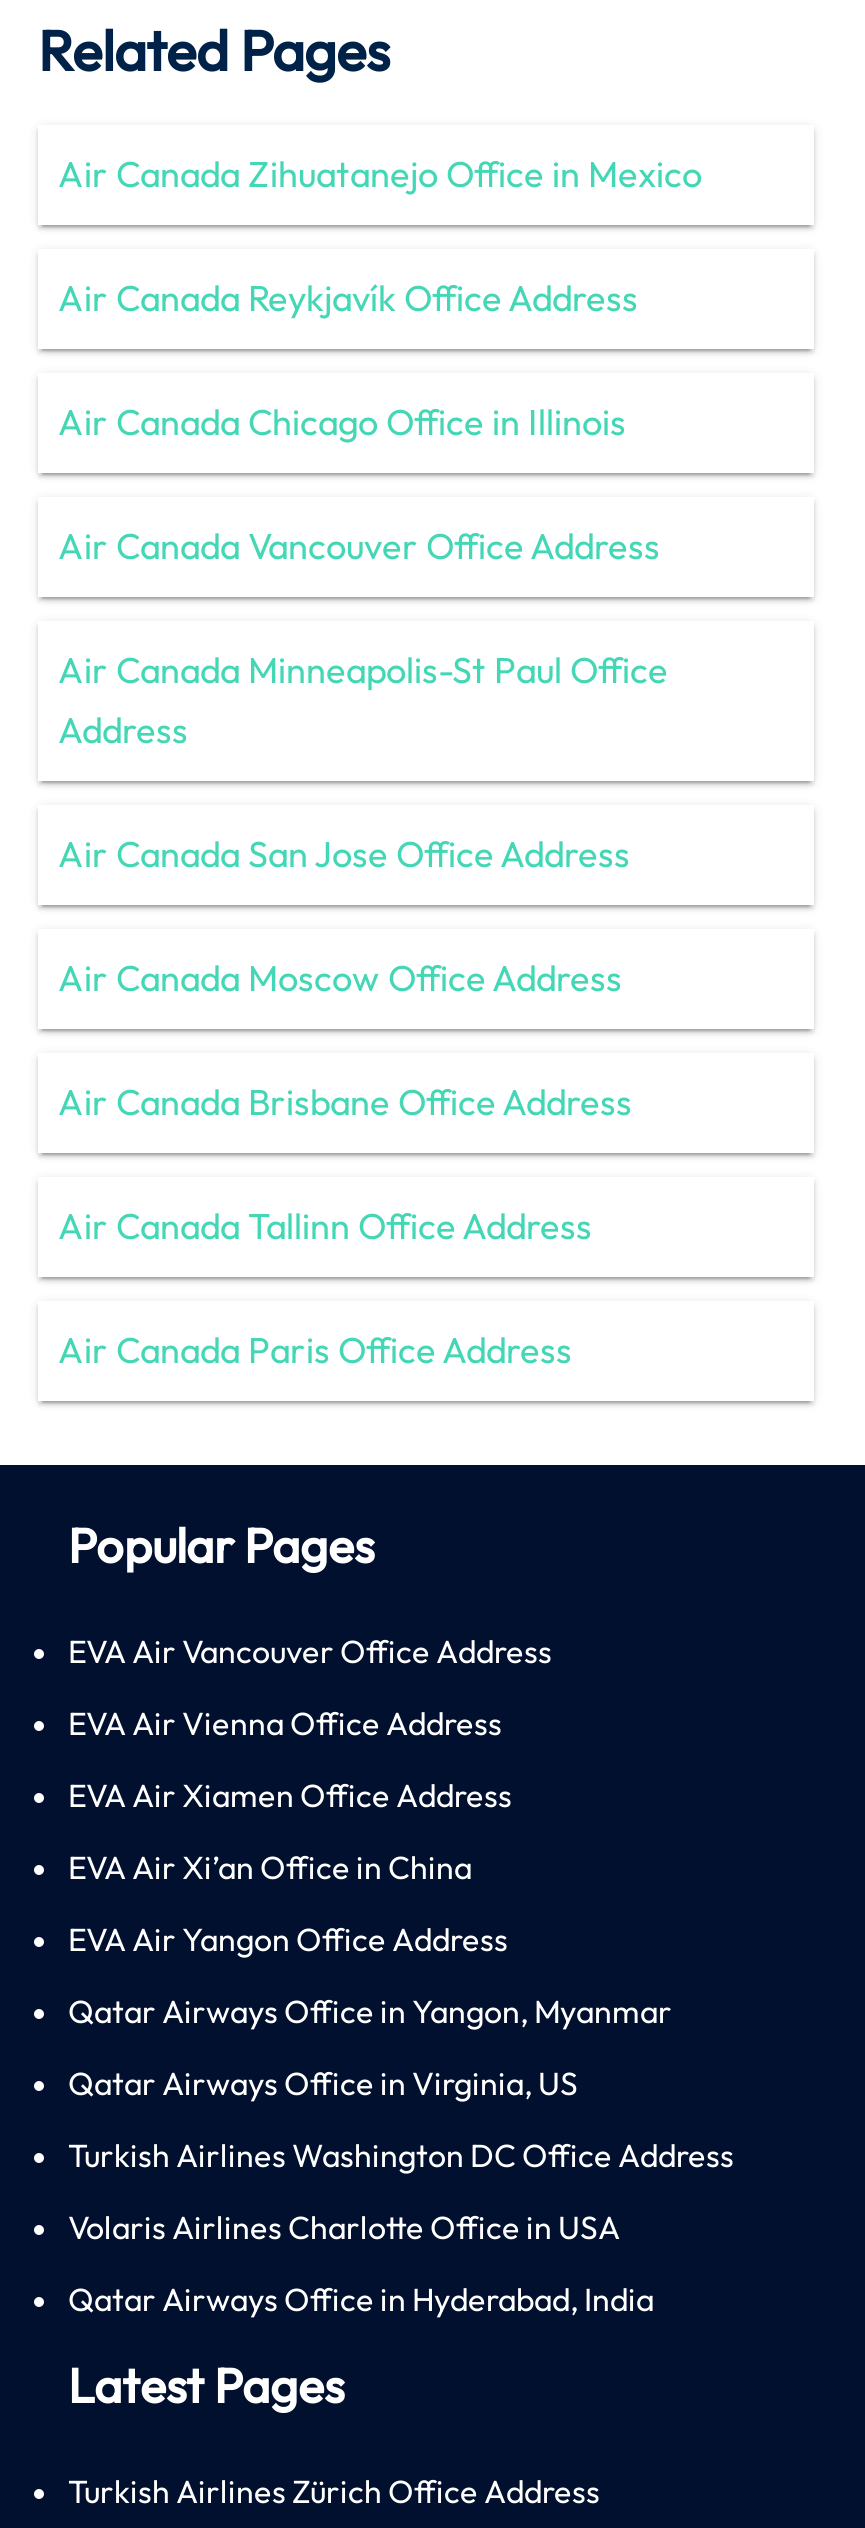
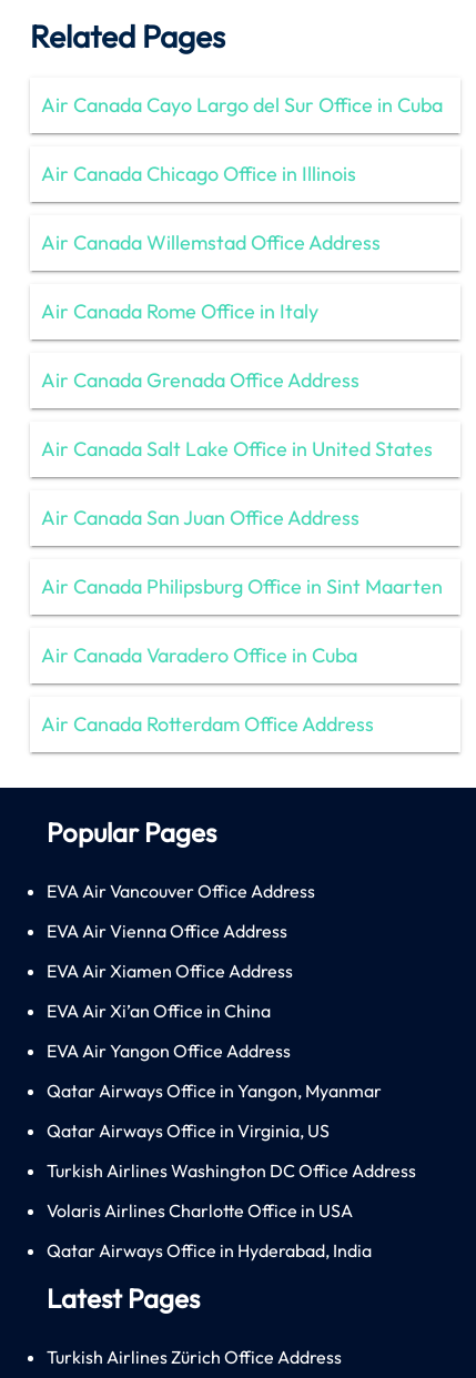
- Air Canada Zihuatanejo Office in Mexico
- Air Canada Reykjavík Office Address
+ Air Canada Cayo Largo del Sur Office in Cuba

moved up: Air Canada Chicago Office in Illinois

- Air Canada Vancouver Office Address
- Air Canada Minneapolis-St Paul Office
- Address
- Air Canada San Jose Office Address
- Air Canada Moscow Office Address
- Air Canada Brisbane Office Address
- Air Canada Tallinn Office Address
- Air Canada Paris Office Address
+ Air Canada Willemstad Office Address
+ Air Canada Rome Office in Italy
+ Air Canada Grenada Office Address
+ Air Canada Salt Lake Office in United States
+ Air Canada San Juan Office Address
+ Air Canada Philipsburg Office in Sint Maarten
+ Air Canada Varadero Office in Cuba
+ Air Canada Rotterdam Office Address
